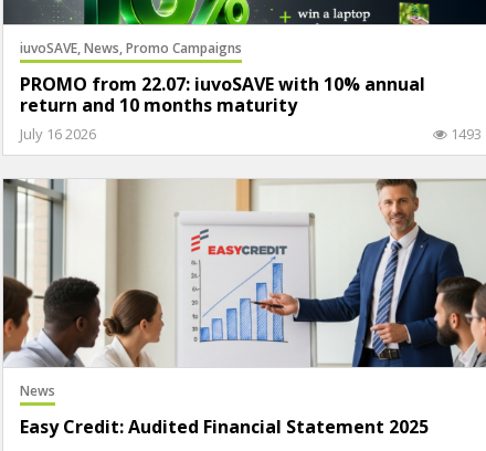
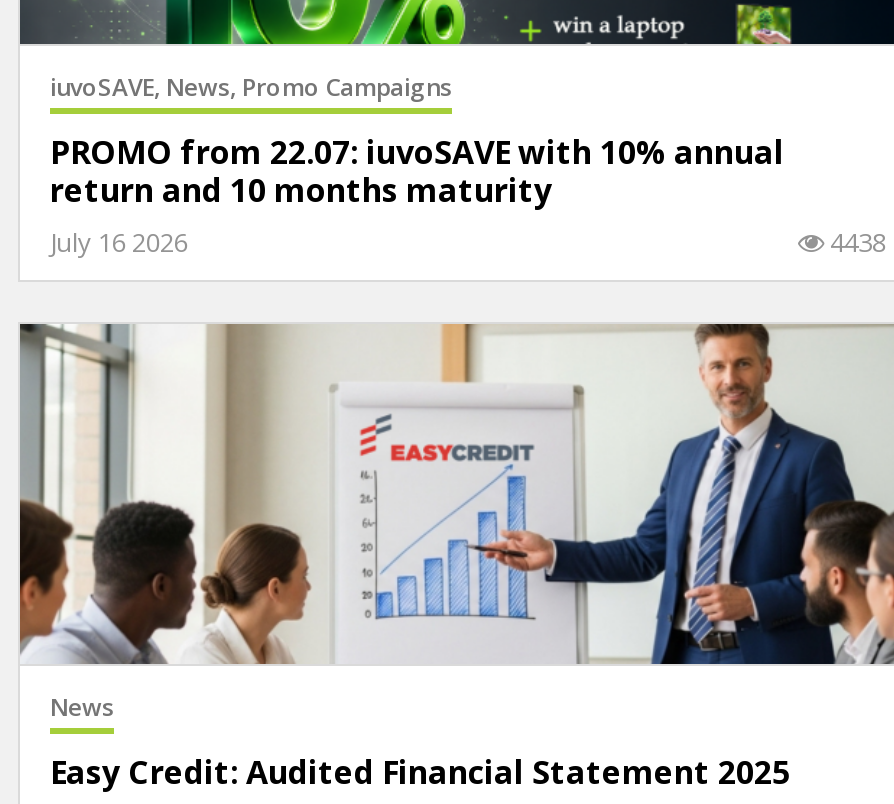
- 1493
+ 4438
